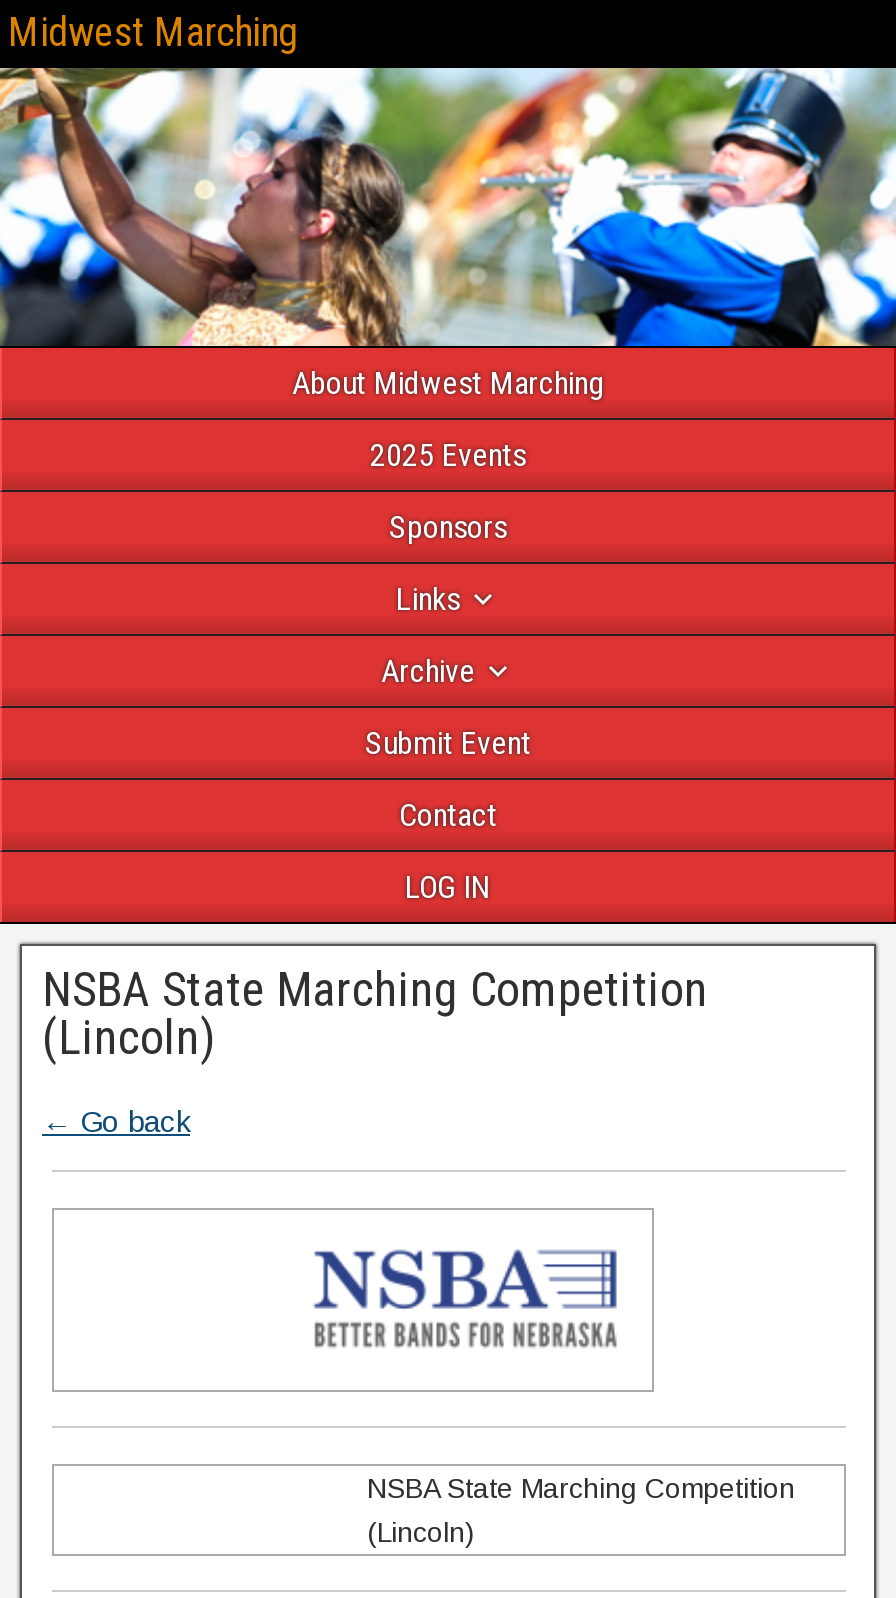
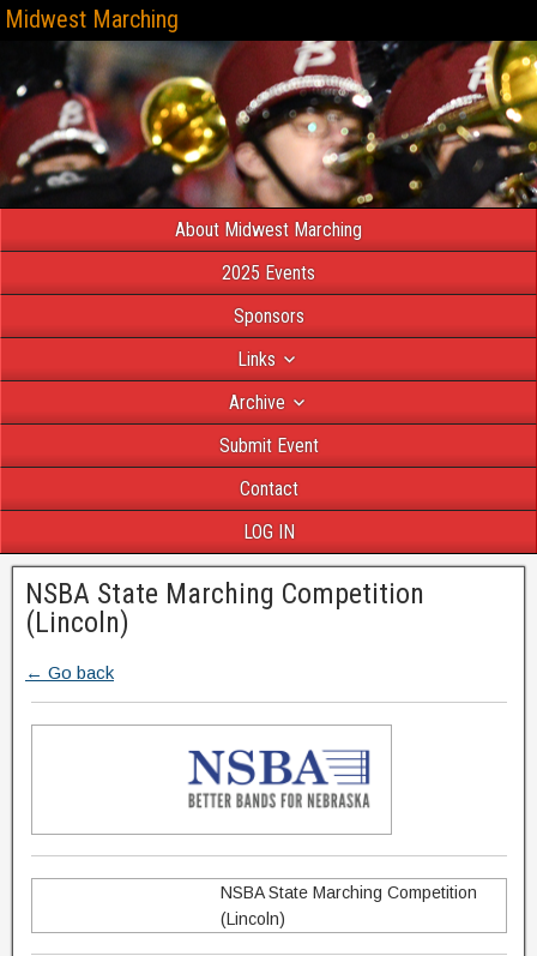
- [image]
+ [image]
